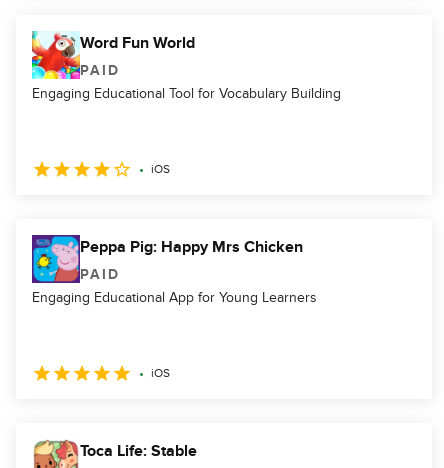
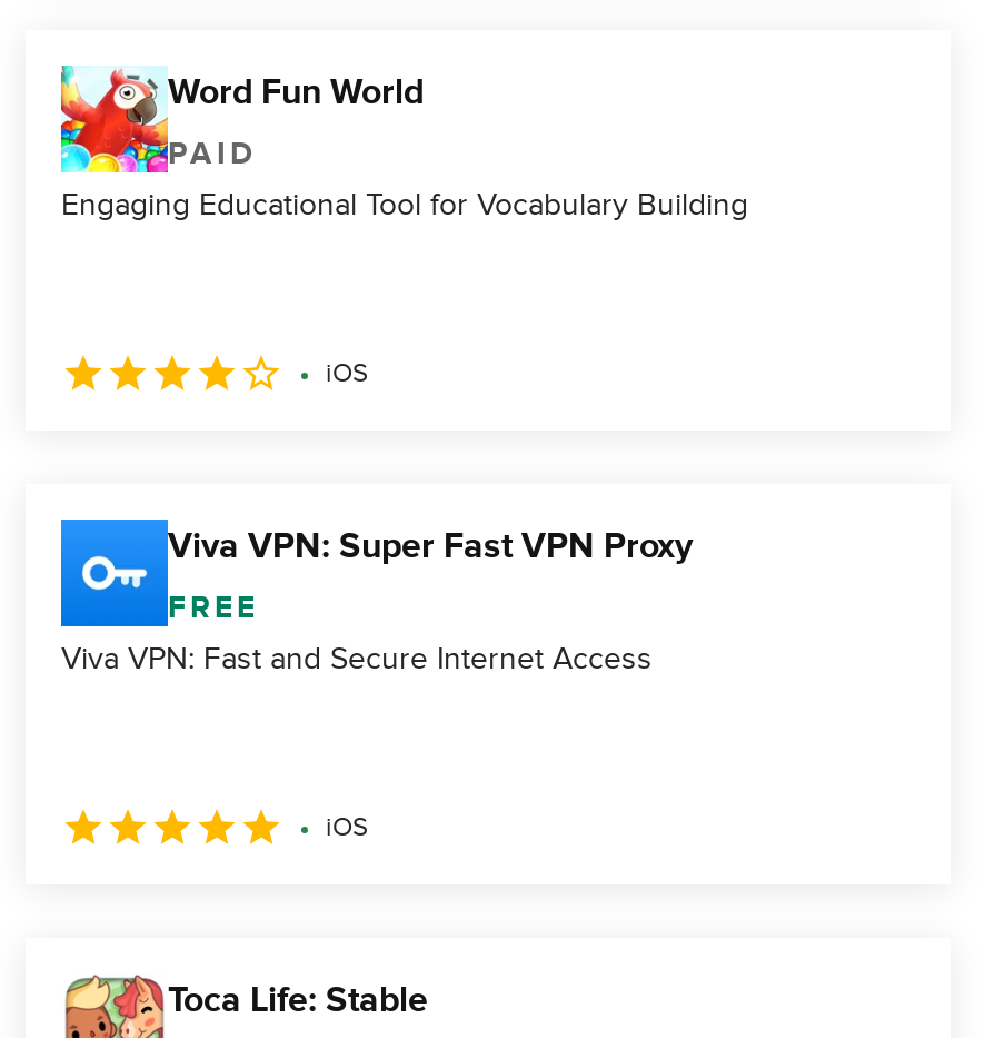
- [image]
- Peppa Pig: Happy Mrs Chicken
- PAID
- Engaging Educational App for Young Learners
+ [image]
+ Viva VPN: Super Fast VPN Proxy
+ FREE
+ Viva VPN: Fast and Secure Internet Access
